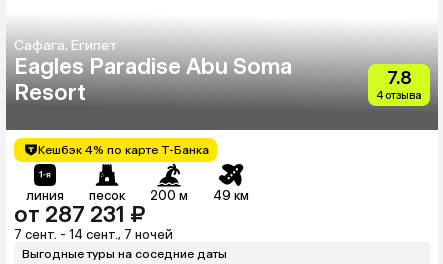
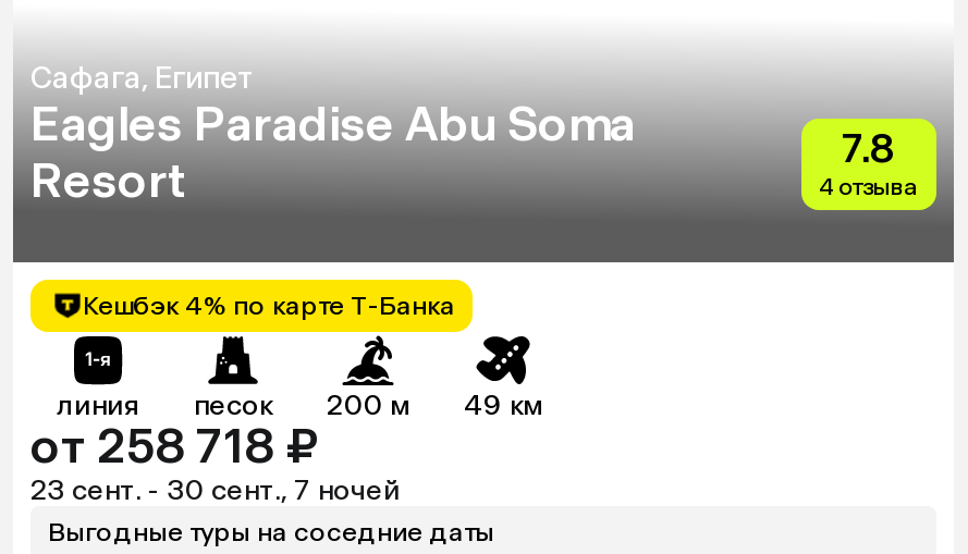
- от 287 231 ₽
+ от 258 718 ₽

- 7 сент. - 14 сент., 7 ночей
+ 23 сент. - 30 сент., 7 ночей
